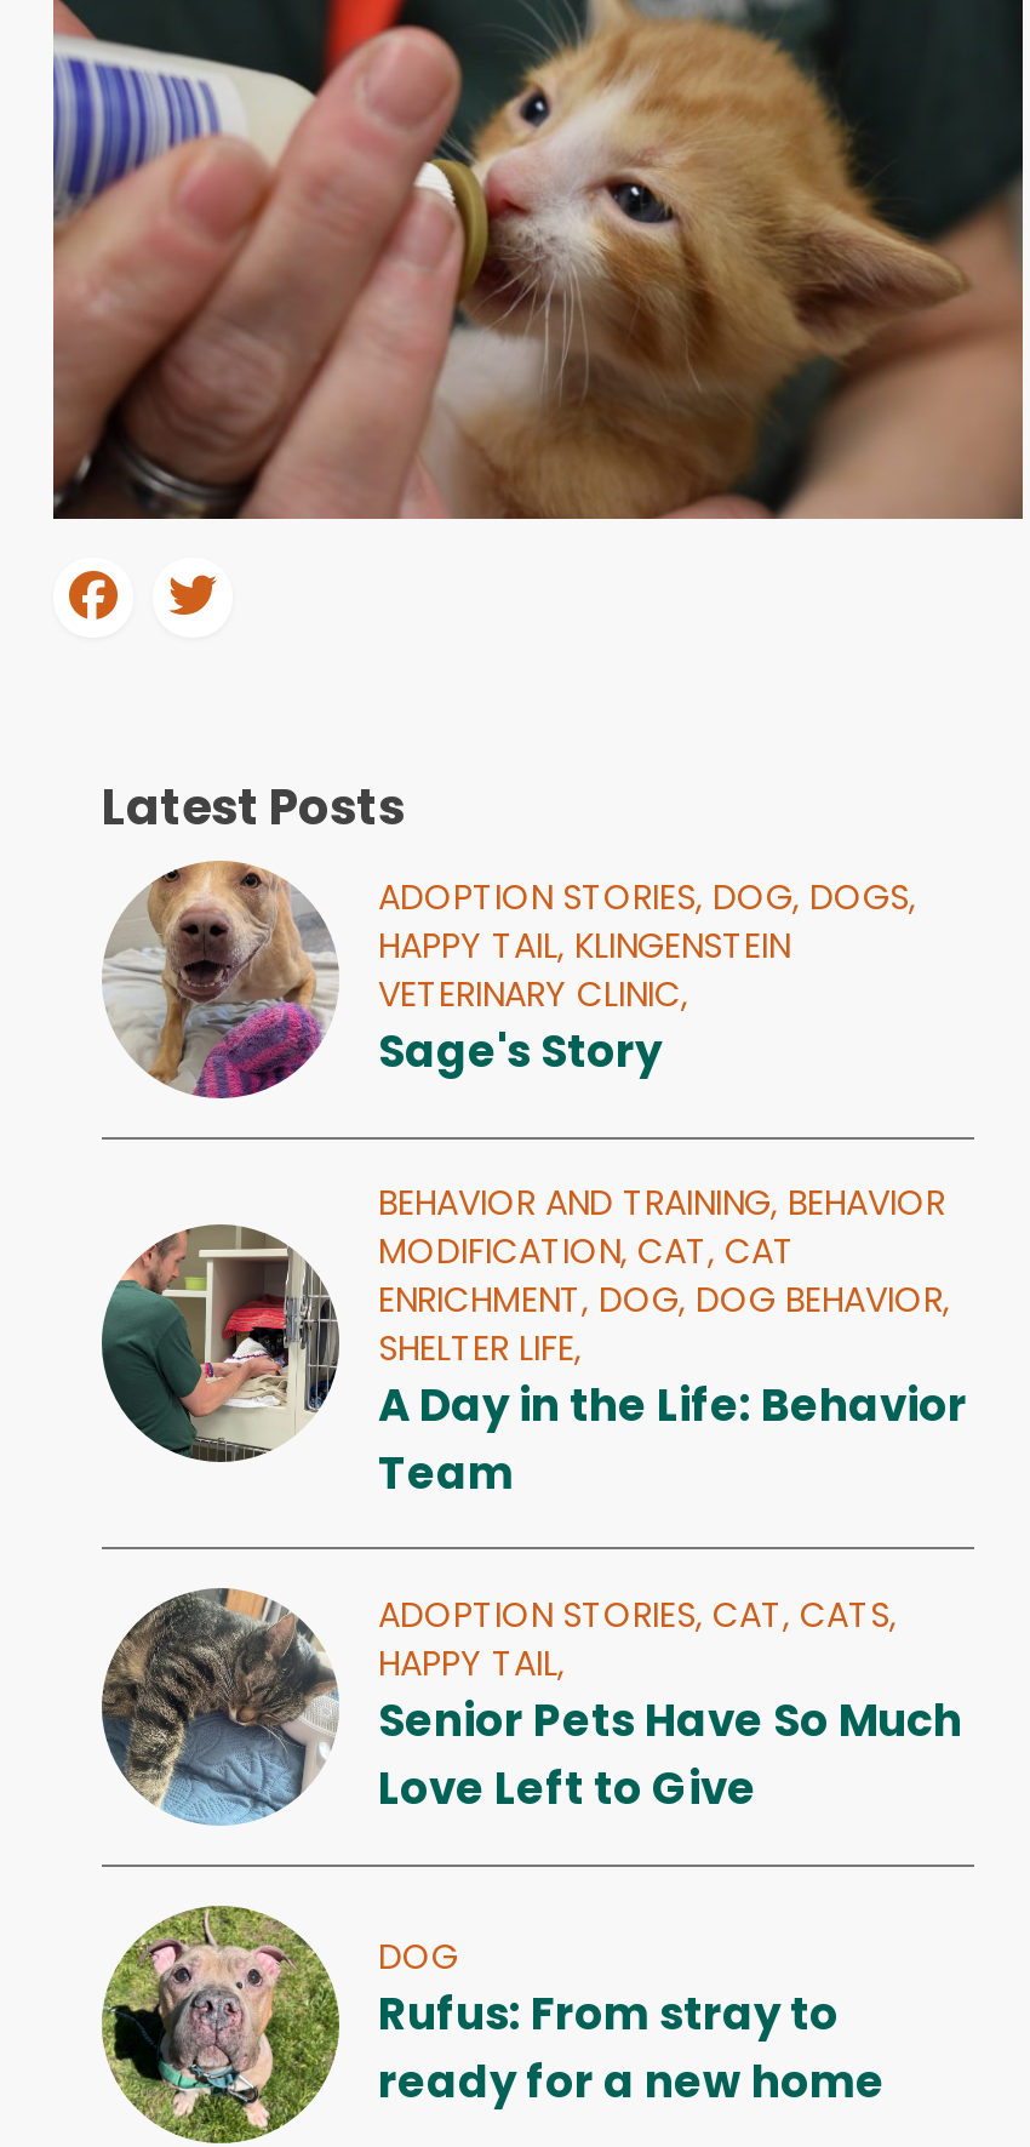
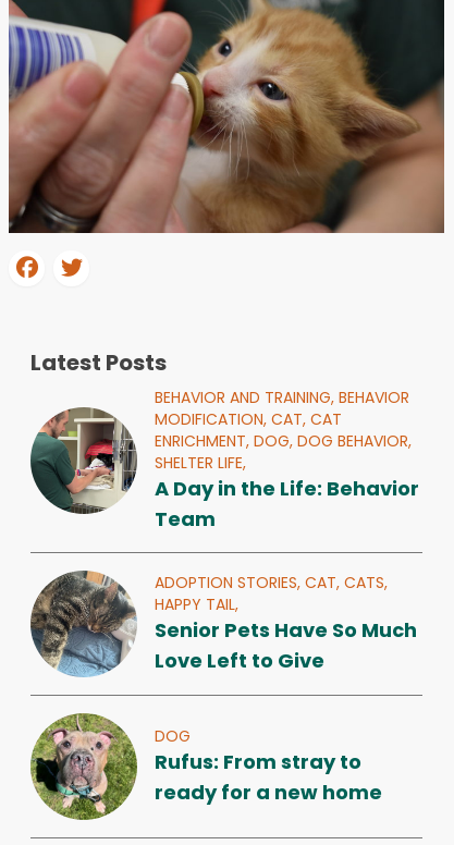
- [image]
- ADOPTION STORIES, DOG, DOGS,
- HAPPY TAIL, KLINGENSTEIN
- VETERINARY CLINIC,
- Sage's Story
